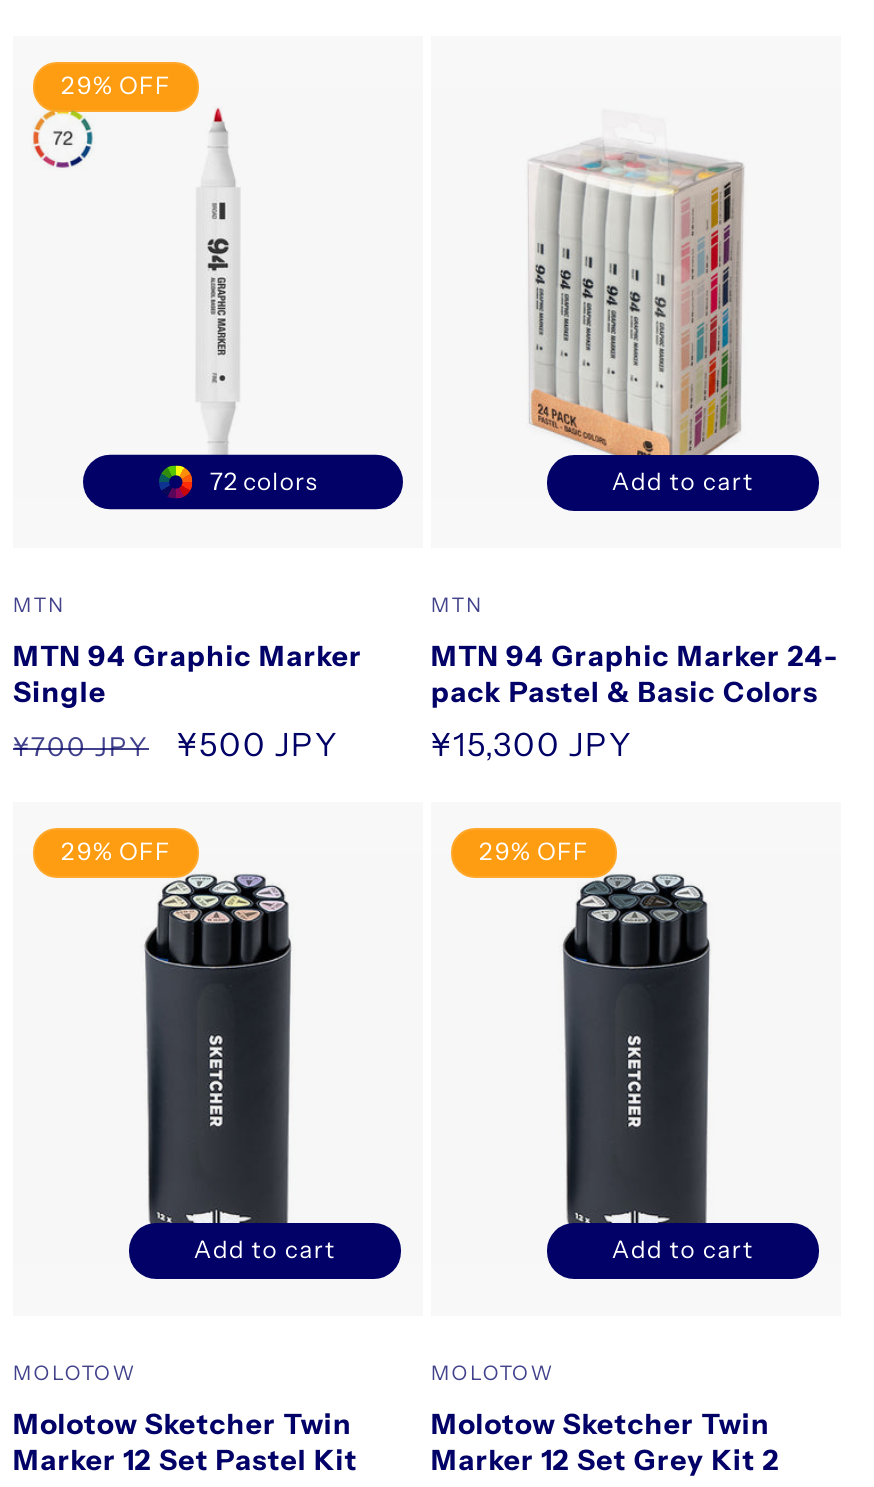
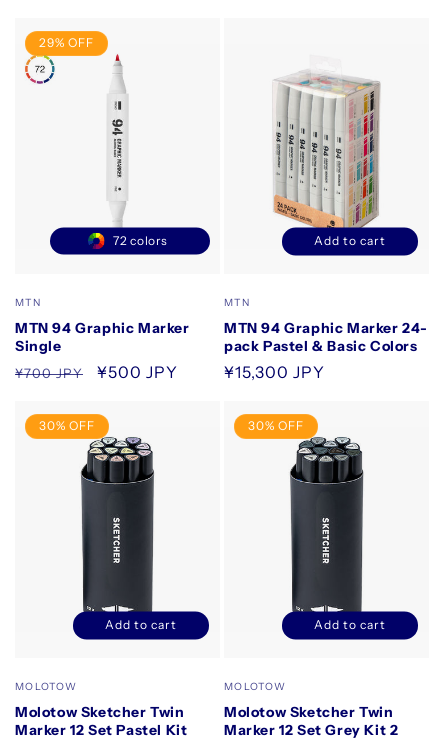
- 29% OFF
+ 30% OFF

- 29% OFF
+ 30% OFF
